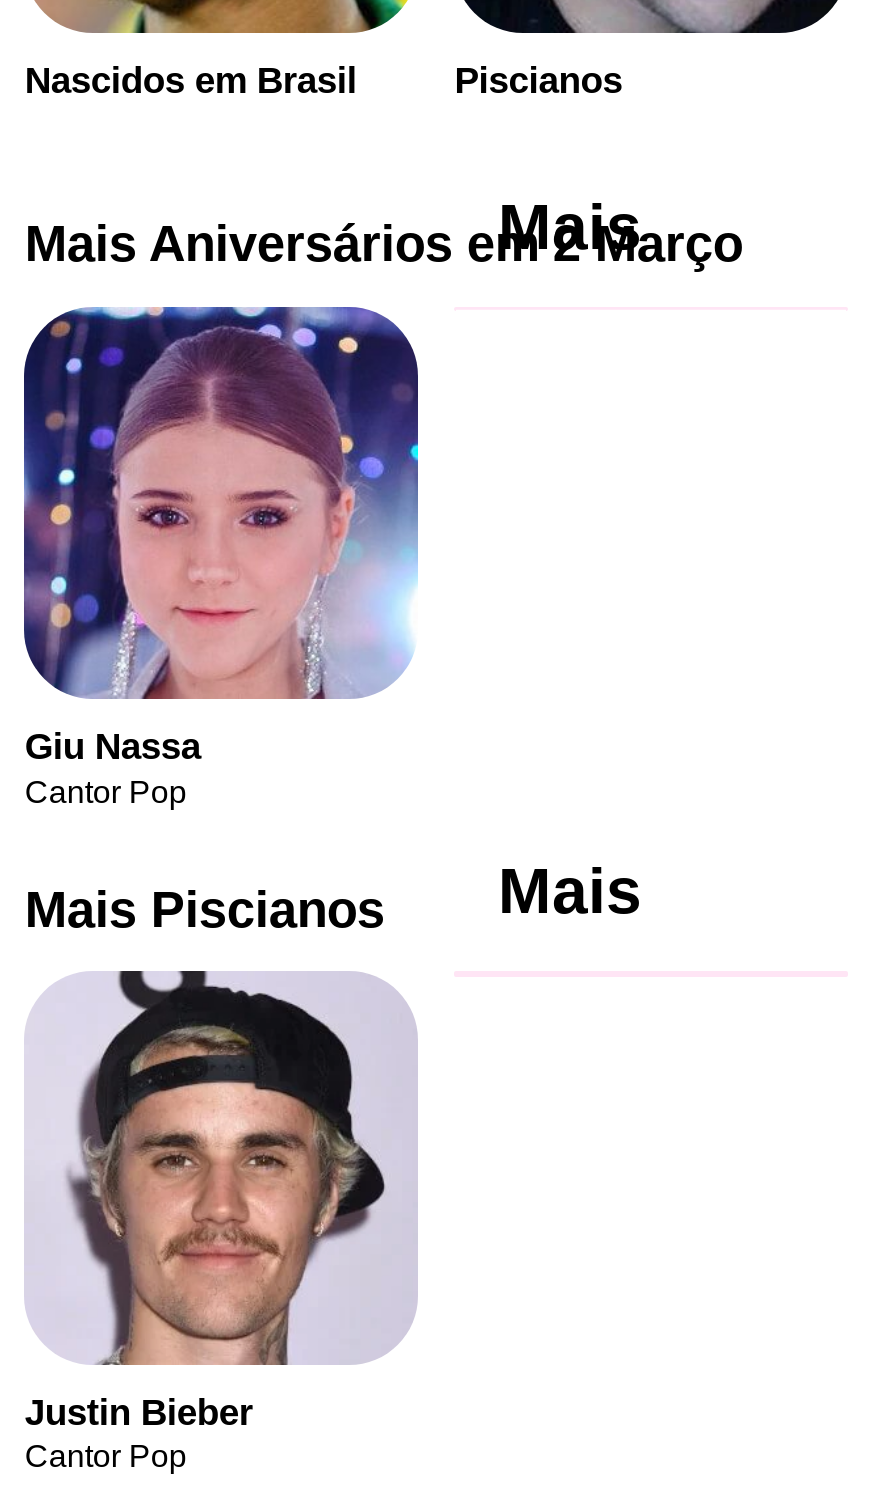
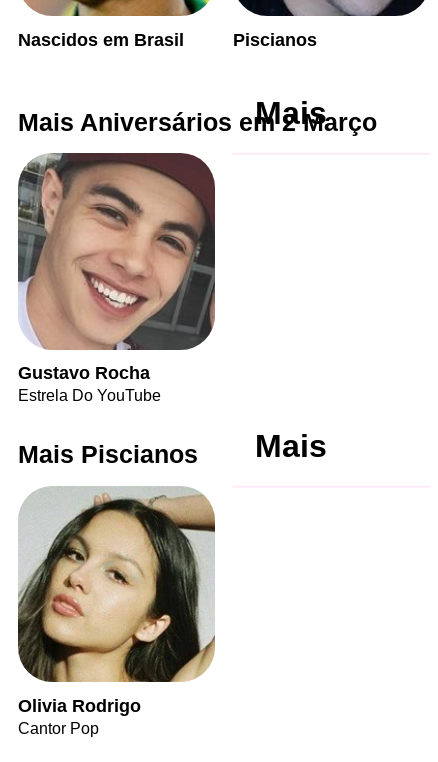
- [image]
- Giu Nassa
- Cantor Pop
+ [image]
+ Gustavo Rocha
+ Estrela Do YouTube

- [image]
- Justin Bieber
+ [image]
+ Olivia Rodrigo
